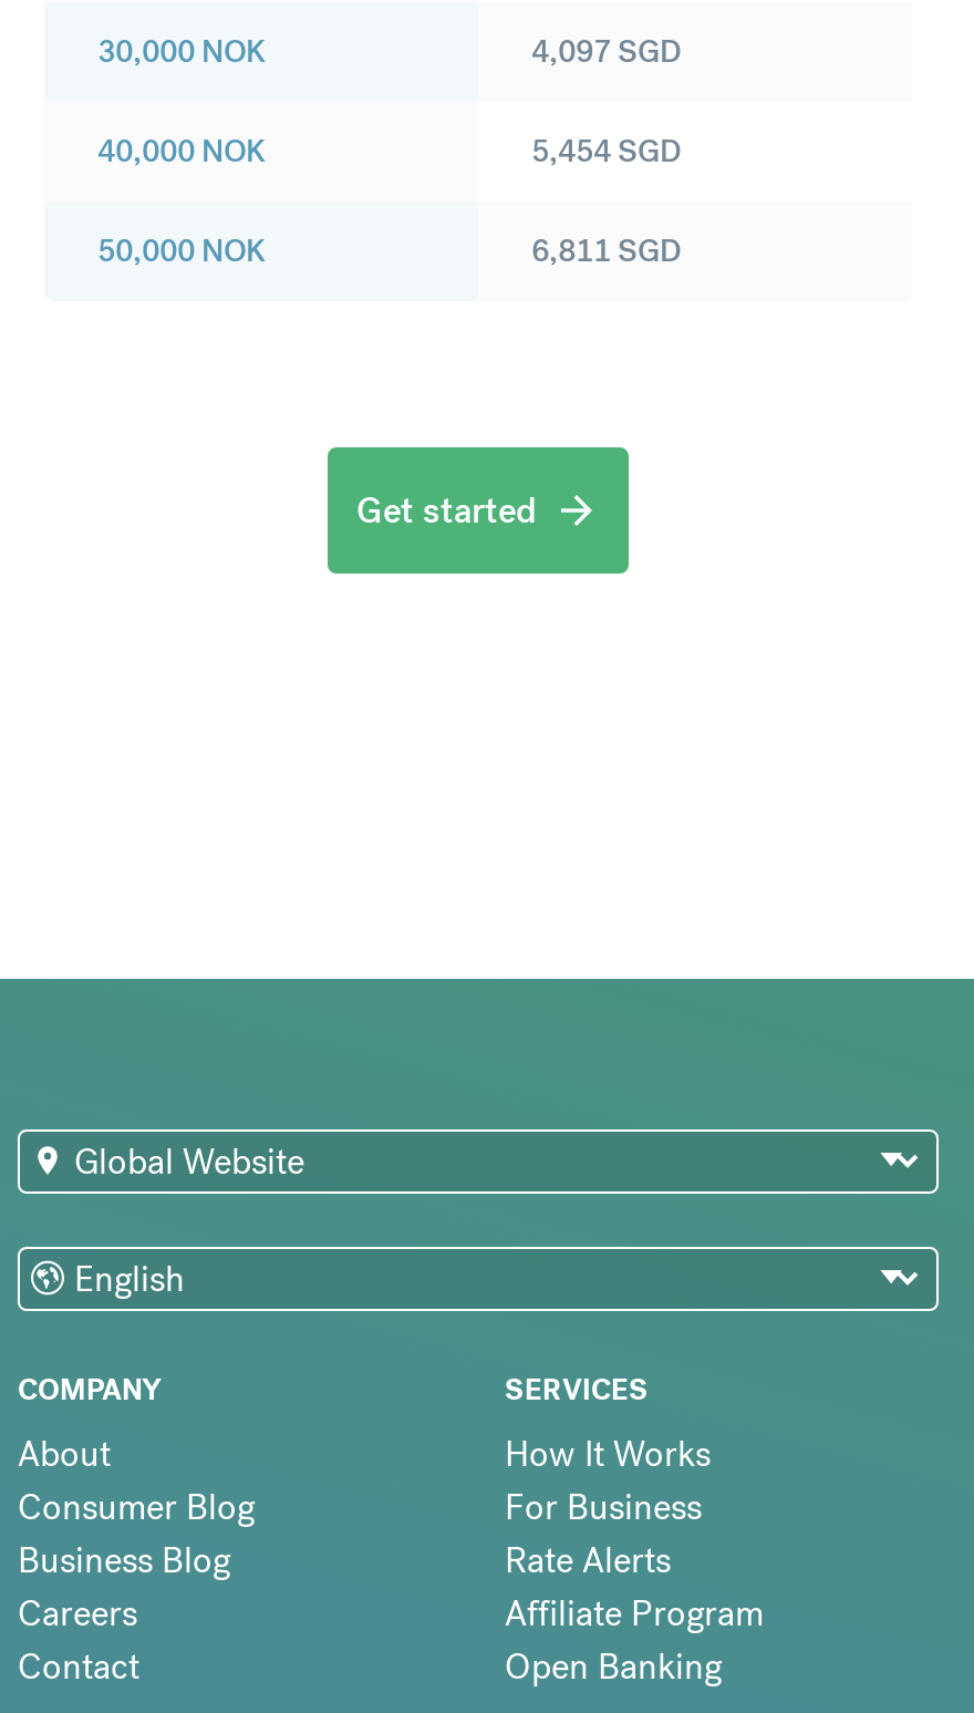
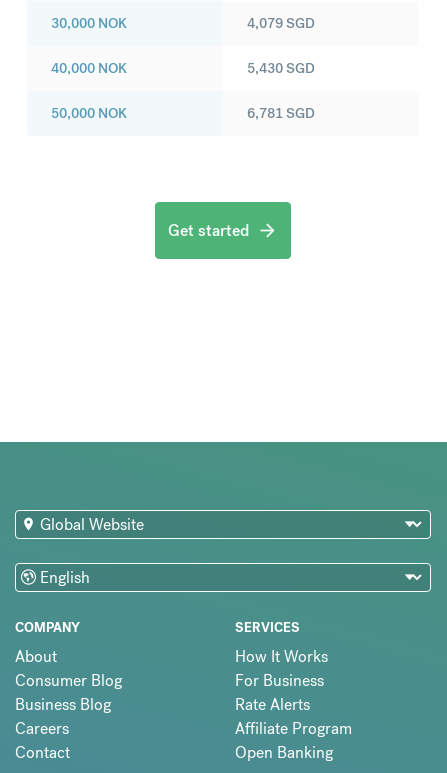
- 4,097 SGD
+ 4,079 SGD

- 5,454 SGD
+ 5,430 SGD

- 6,811 SGD
+ 6,781 SGD
